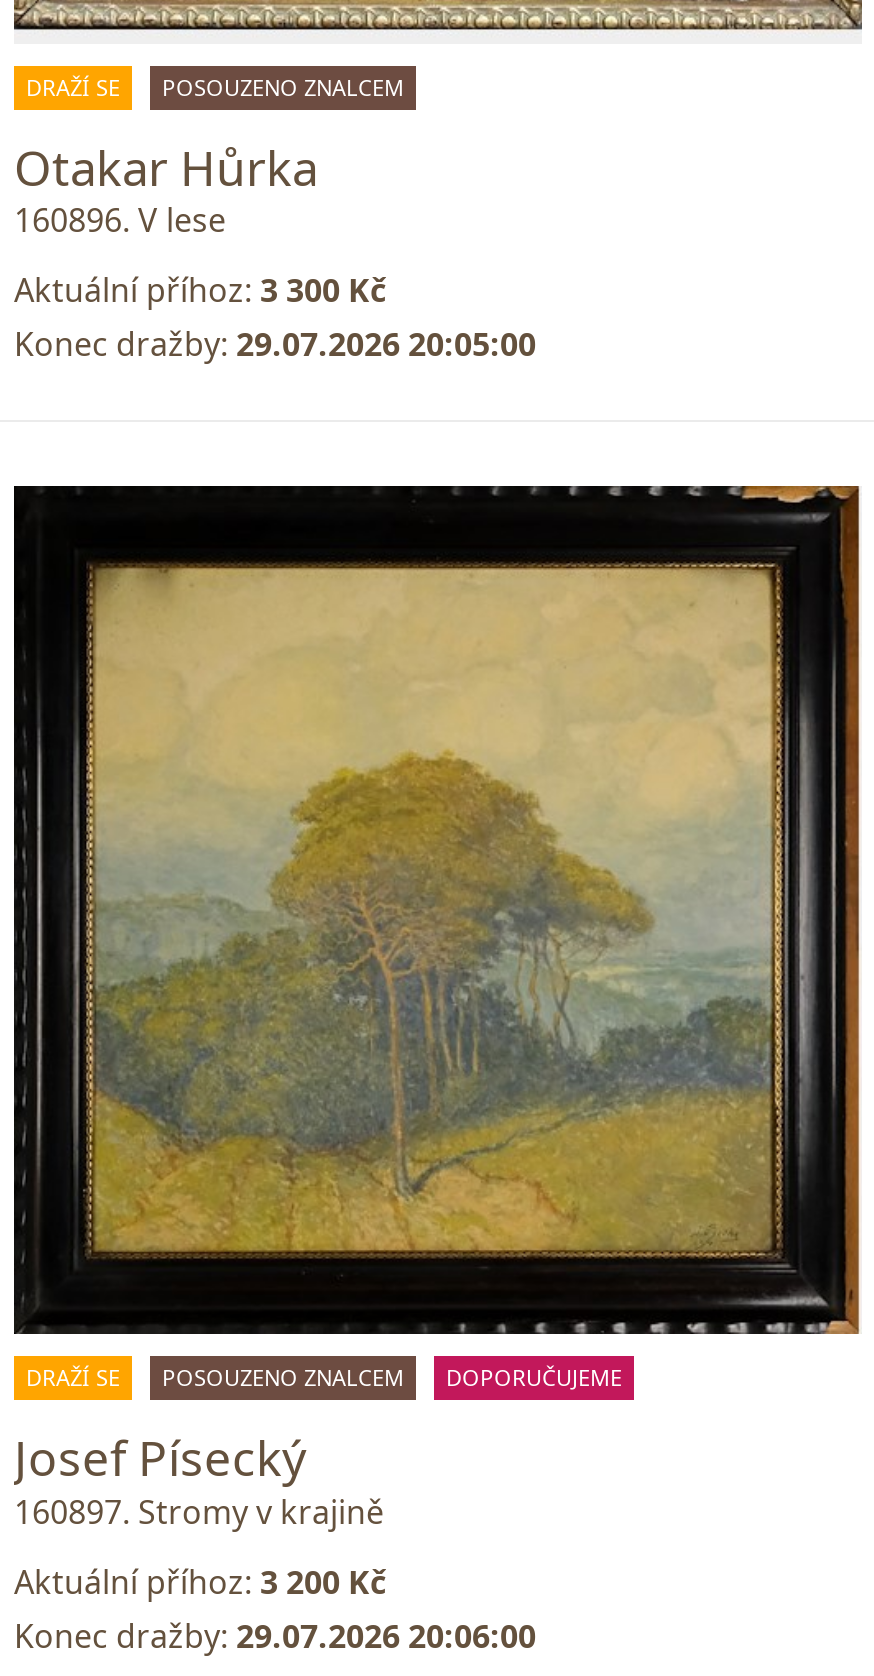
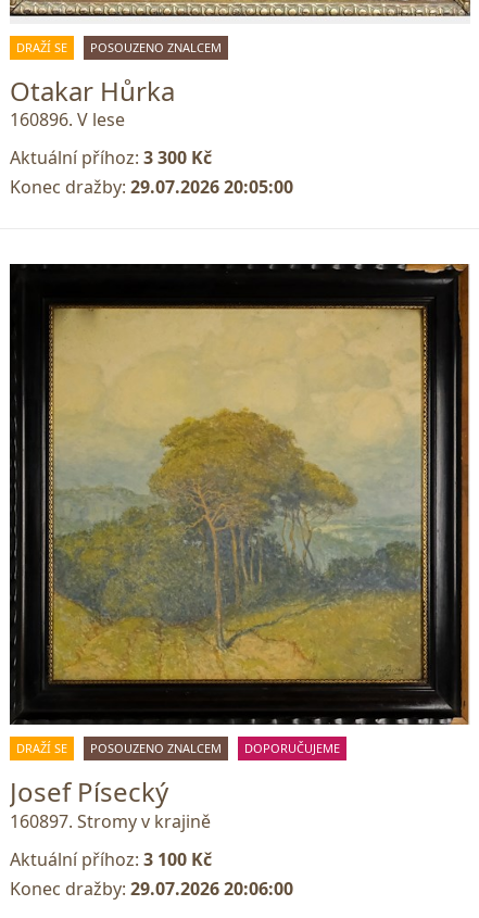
- Aktuální příhoz: 3 200 Kč
+ Aktuální příhoz: 3 100 Kč
